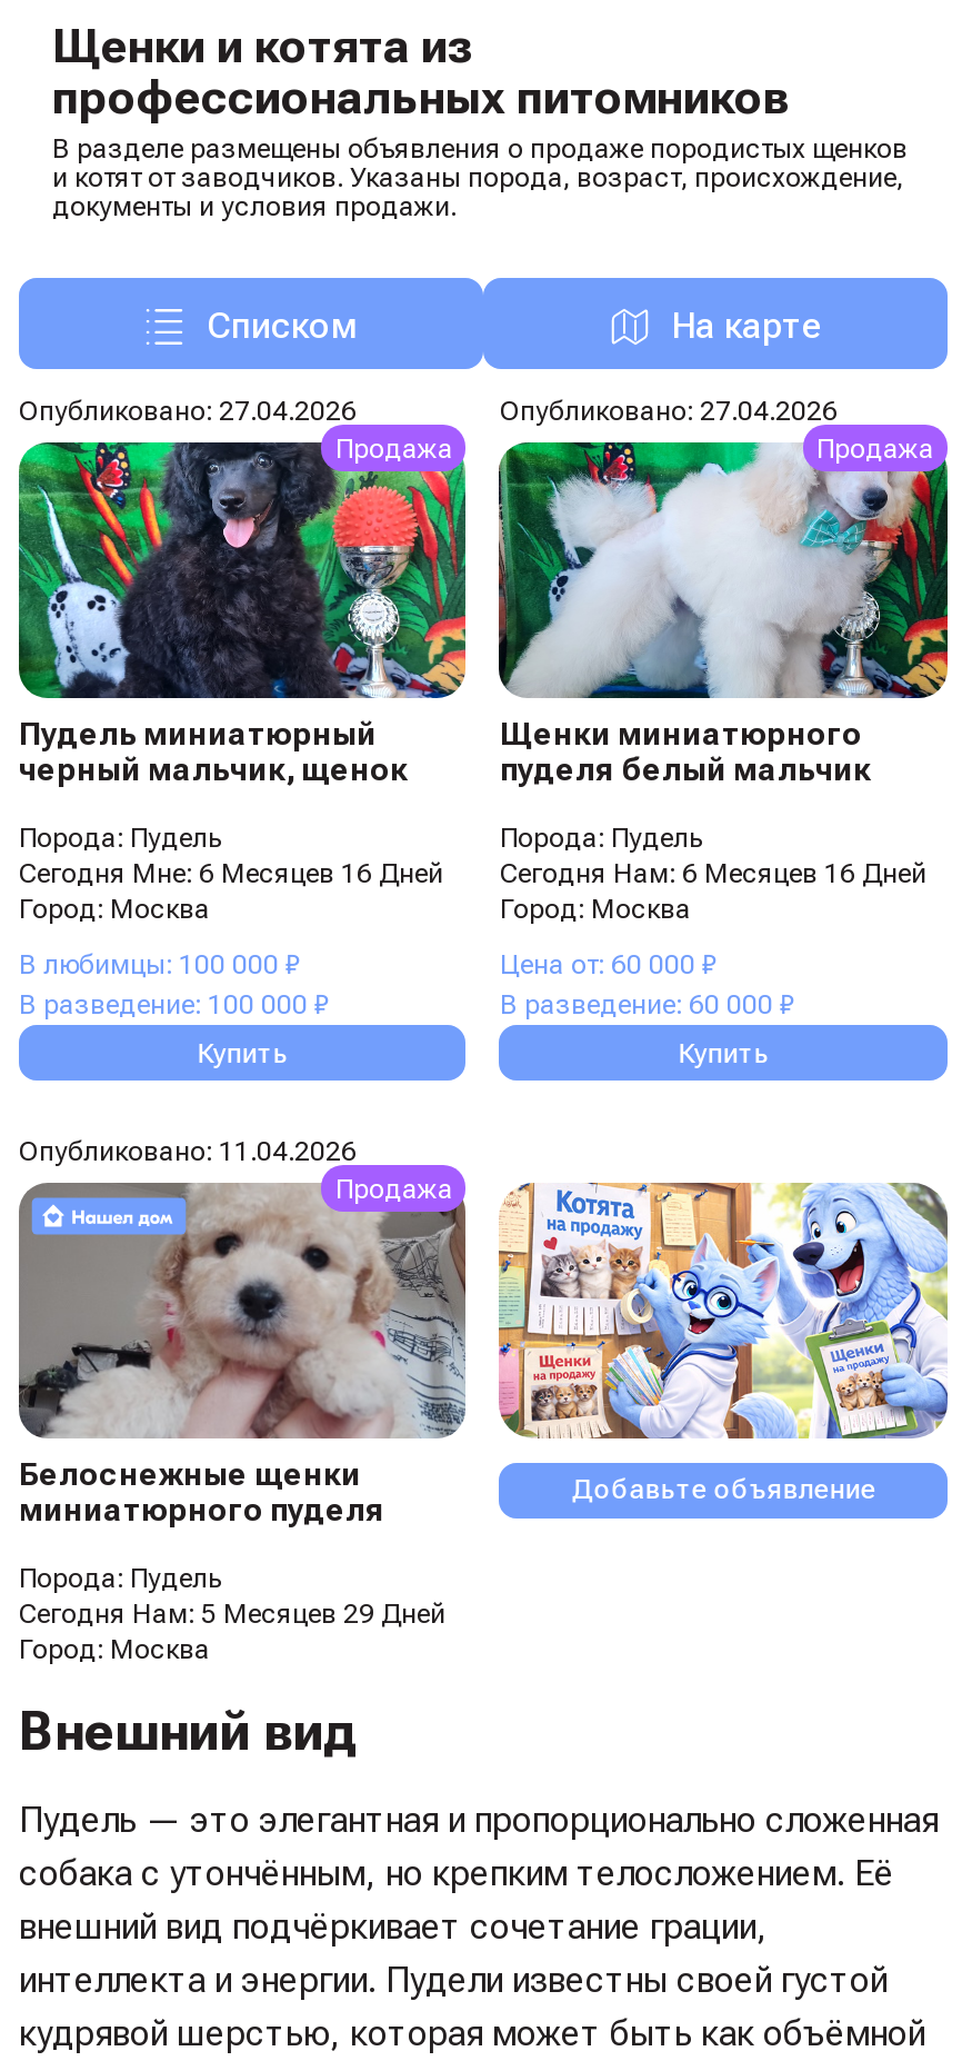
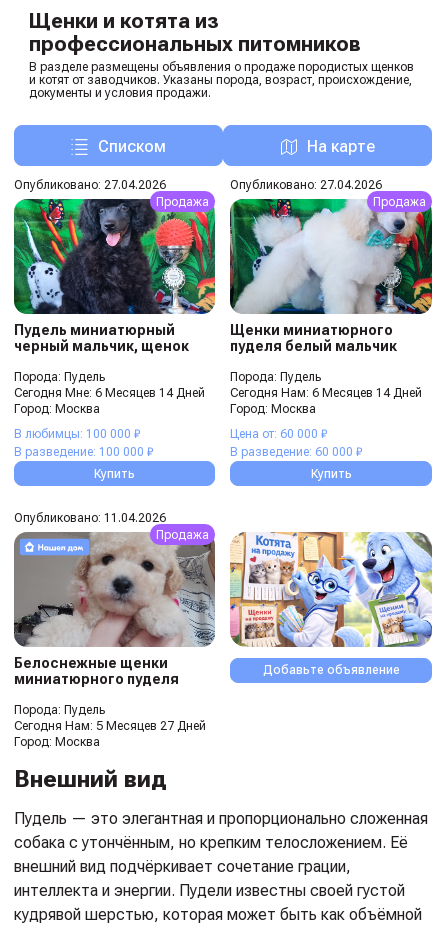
- Сегодня Мне: 6 Месяцев 16 Дней
+ Сегодня Мне: 6 Месяцев 14 Дней

- Сегодня Нам: 6 Месяцев 16 Дней
+ Сегодня Нам: 6 Месяцев 14 Дней

- Сегодня Нам: 5 Месяцев 29 Дней
+ Сегодня Нам: 5 Месяцев 27 Дней
